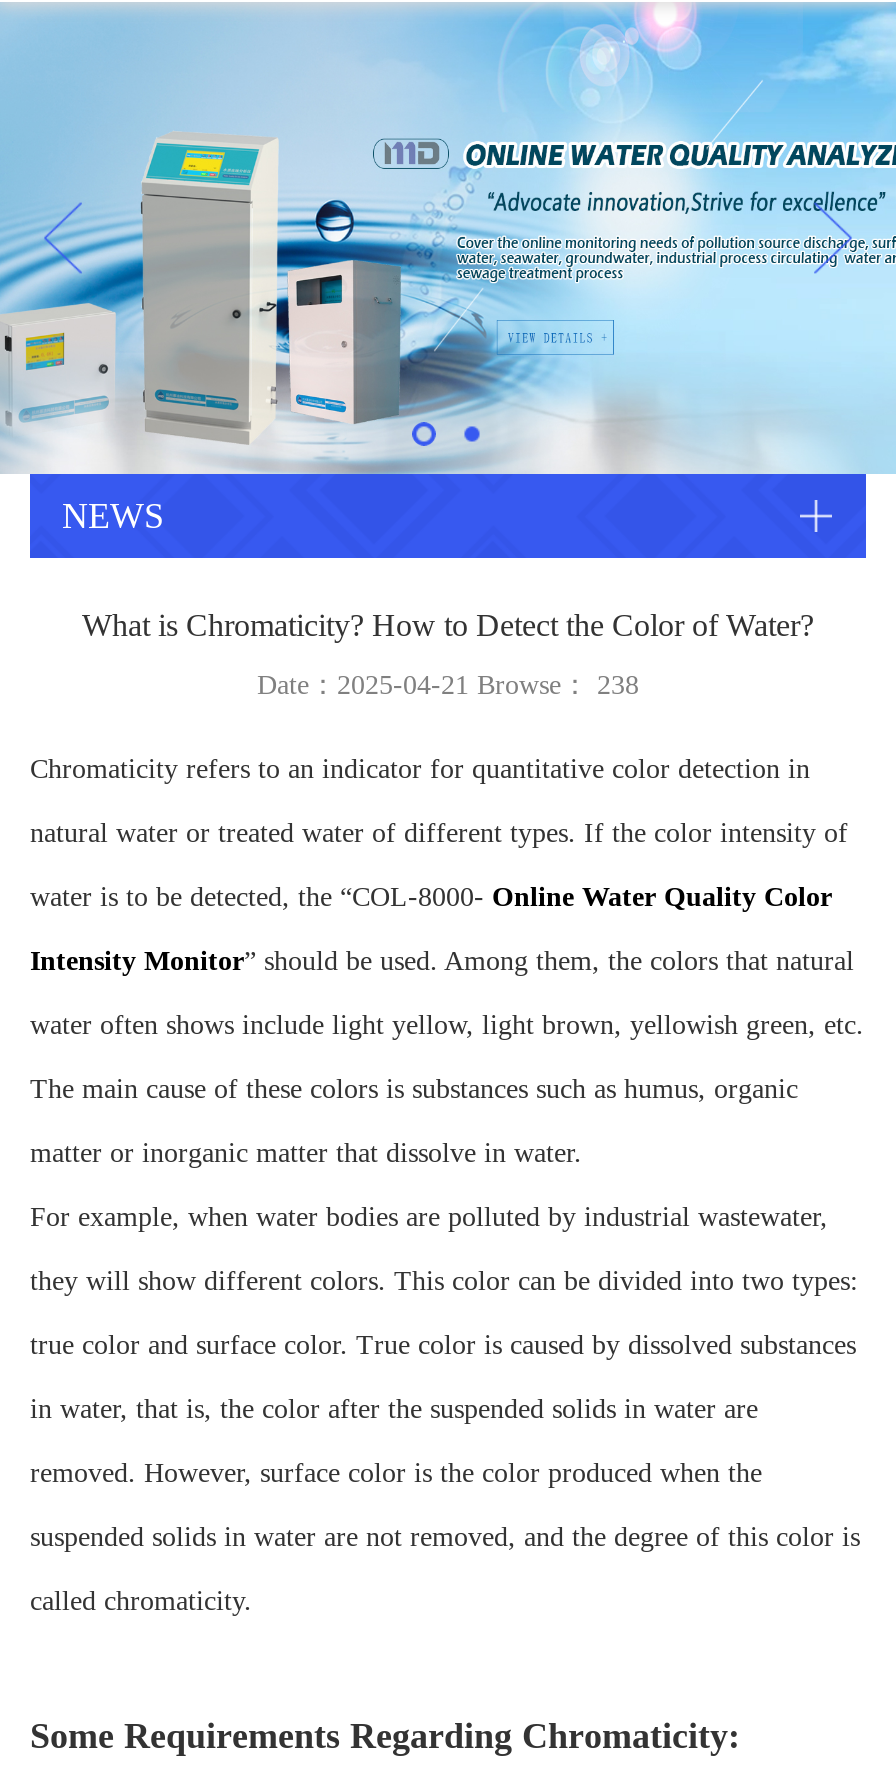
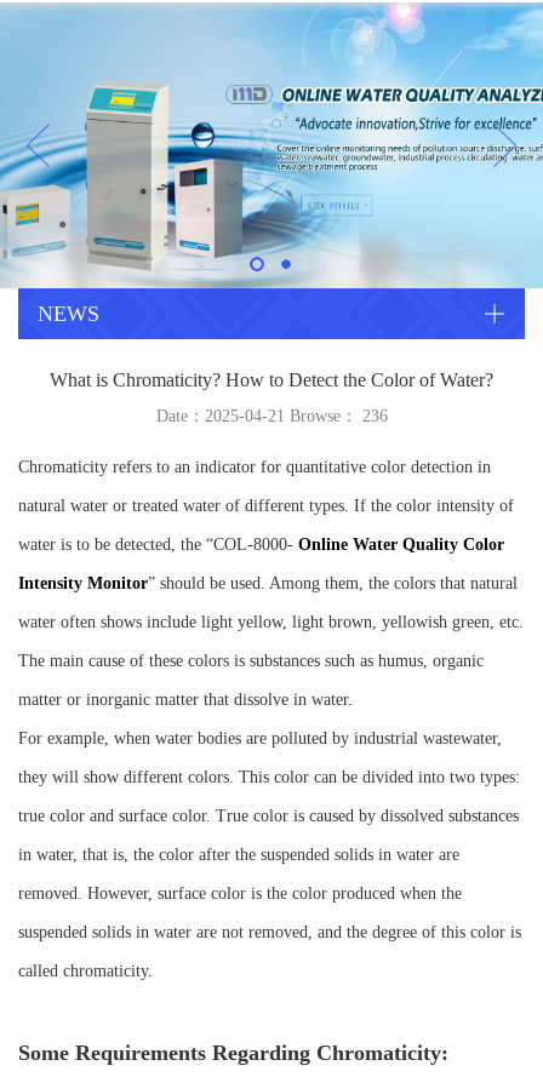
- Date：2025-04-21 Browse：238
+ Date：2025-04-21 Browse：236
